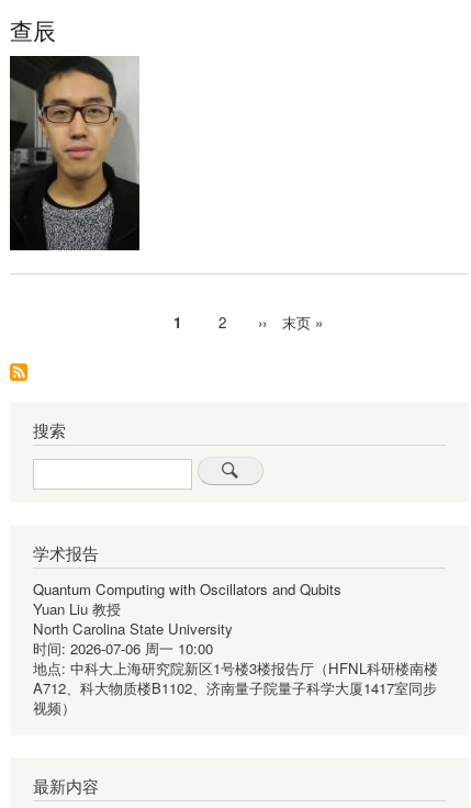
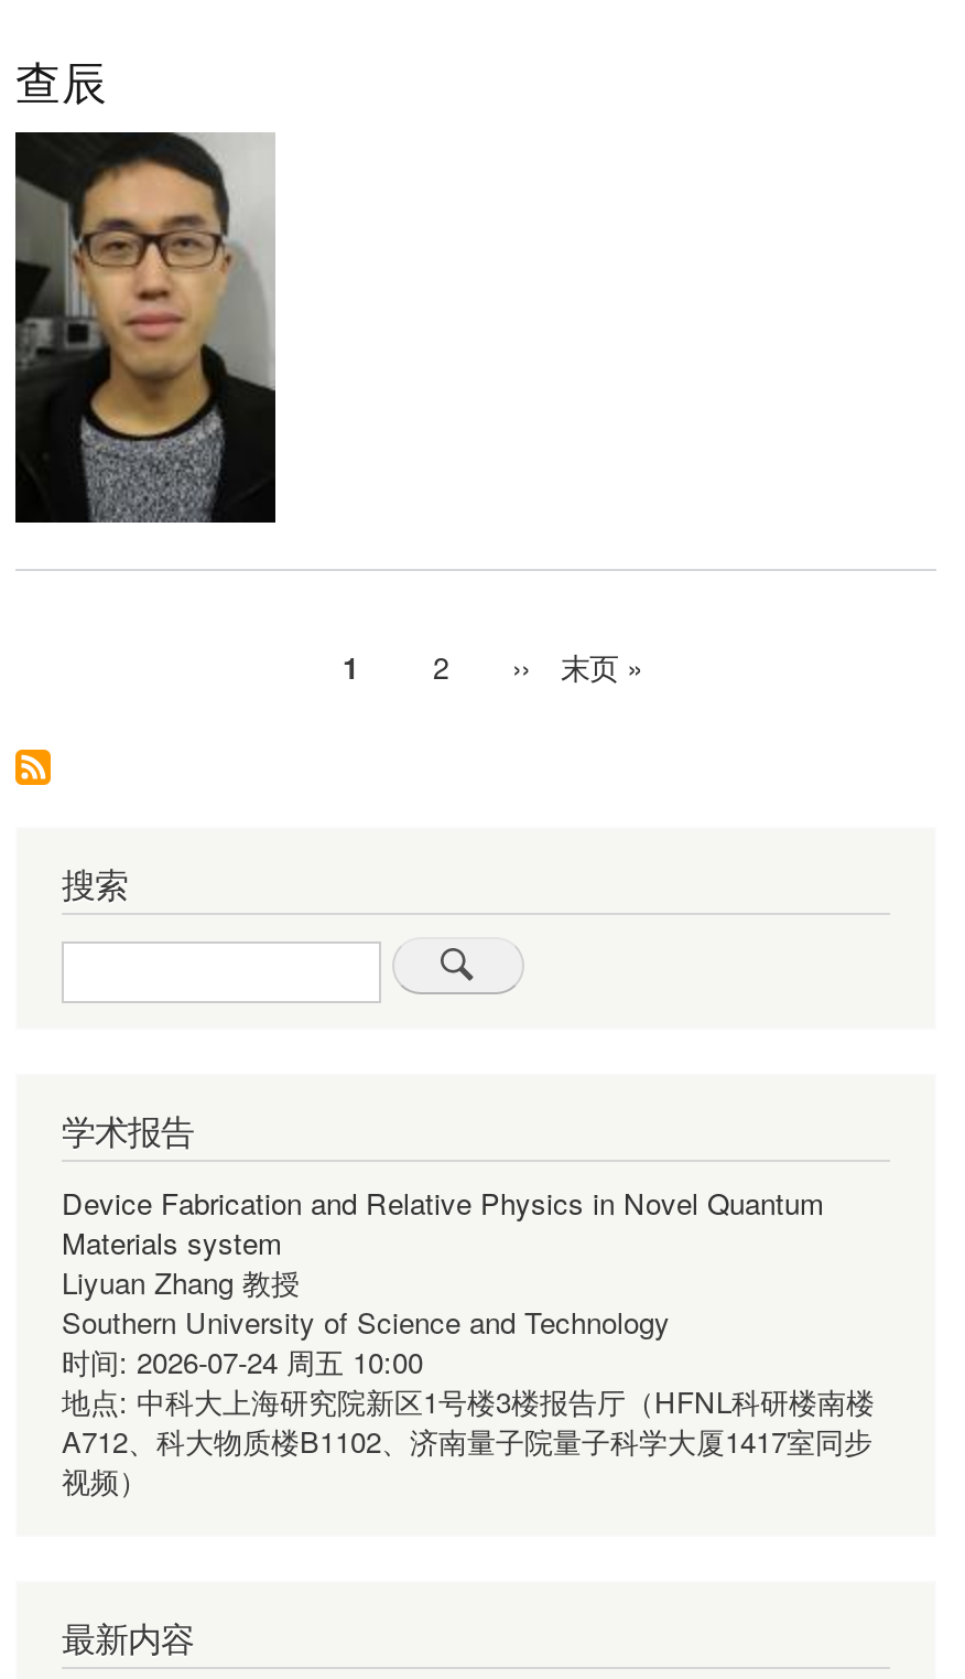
- Quantum Computing with Oscillators and Qubits
- Yuan Liu 教授
- North Carolina State University
- 时间: 2026-07-06 周一 10:00
+ Device Fabrication and Relative Physics in Novel Quantum
+ Materials system
+ Liyuan Zhang 教授
+ Southern University of Science and Technology
+ 时间: 2026-07-24 周五 10:00
